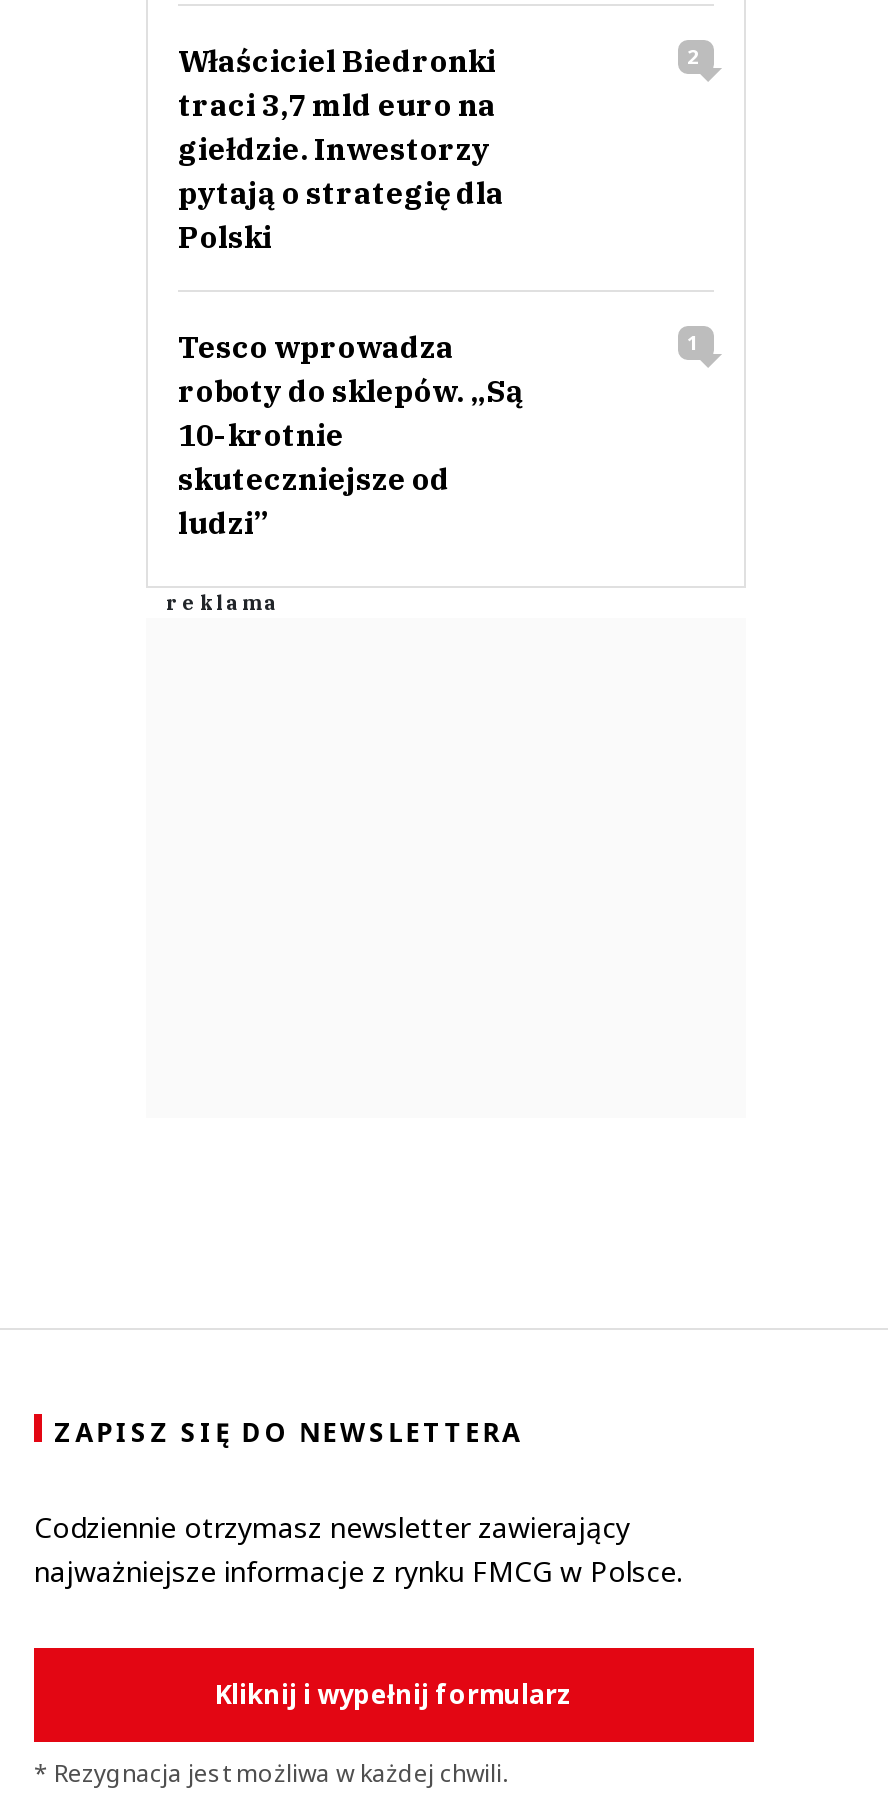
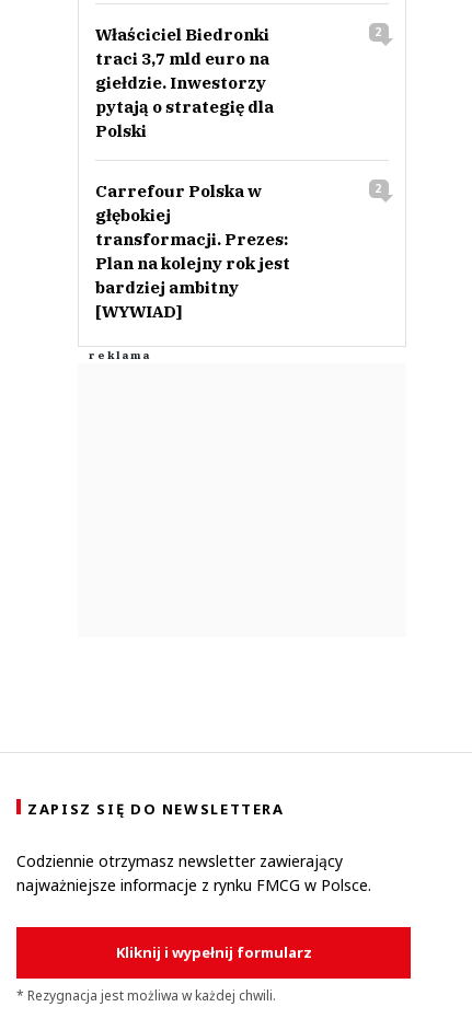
- Tesco wprowadza
- roboty do sklepów. „Są
- 10-krotnie
- skuteczniejsze od
- ludzi”
+ Carrefour Polska w
+ głębokiej
+ transformacji. Prezes:
+ Plan na kolejny rok jest
+ bardziej ambitny
+ [WYWIAD]

- 1
+ 2
